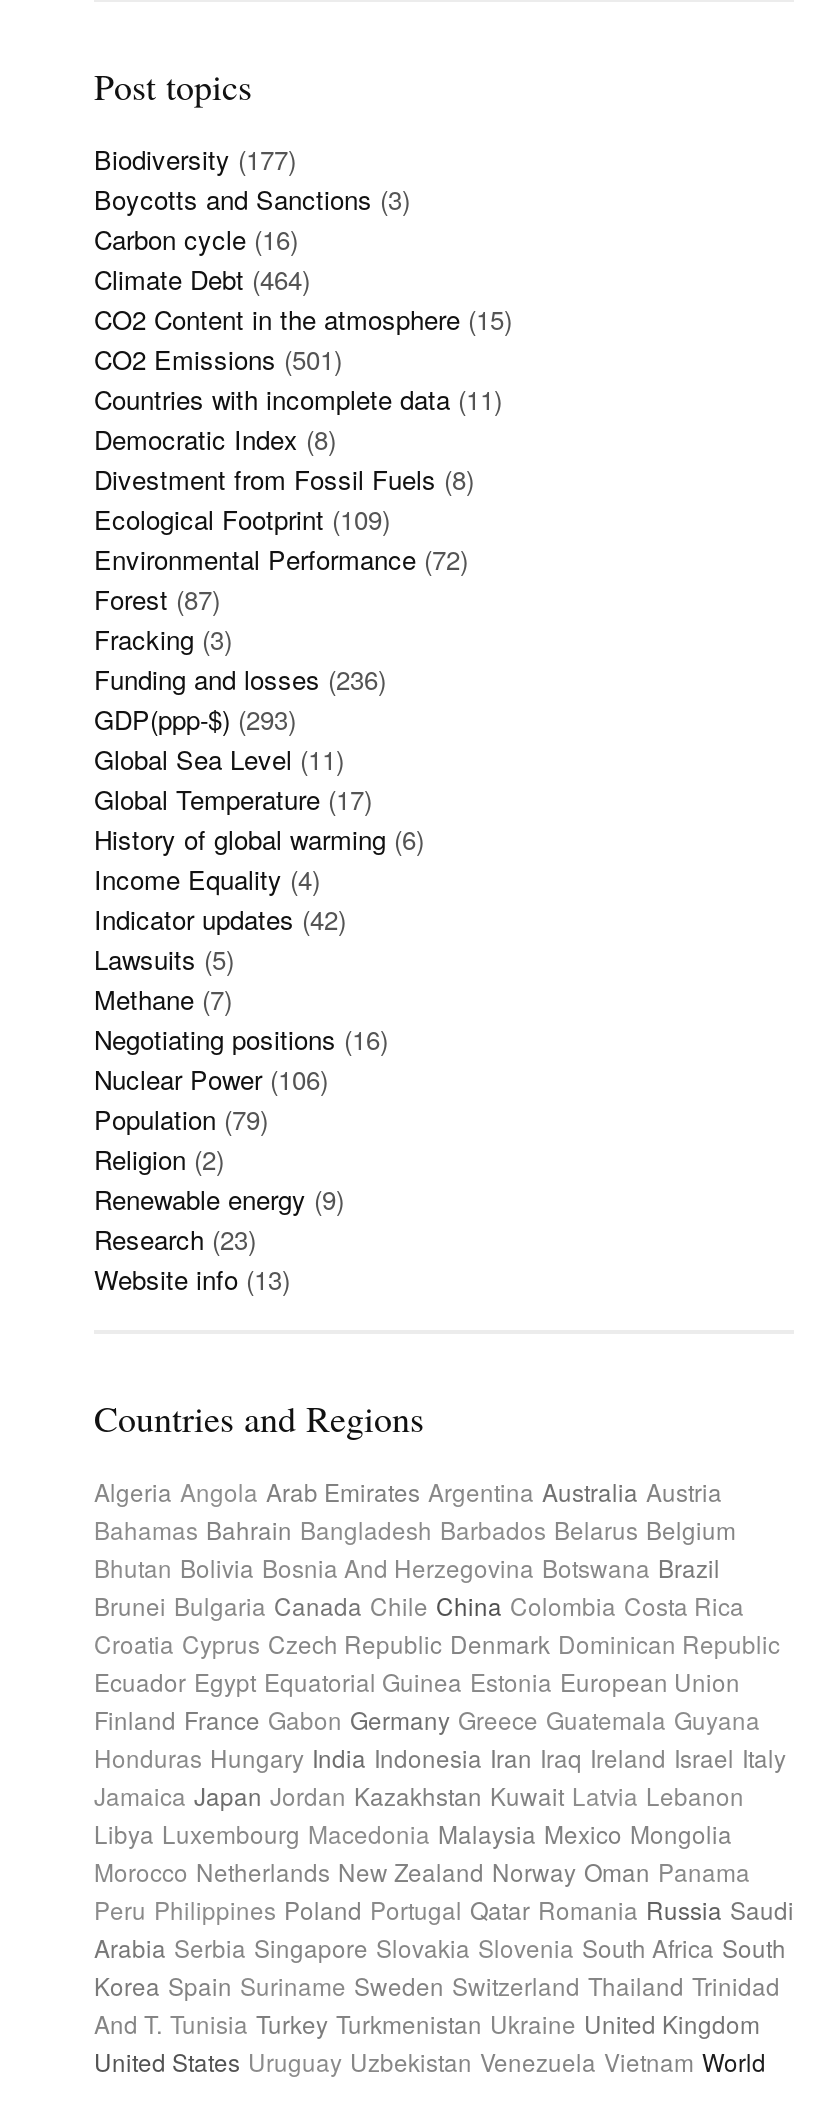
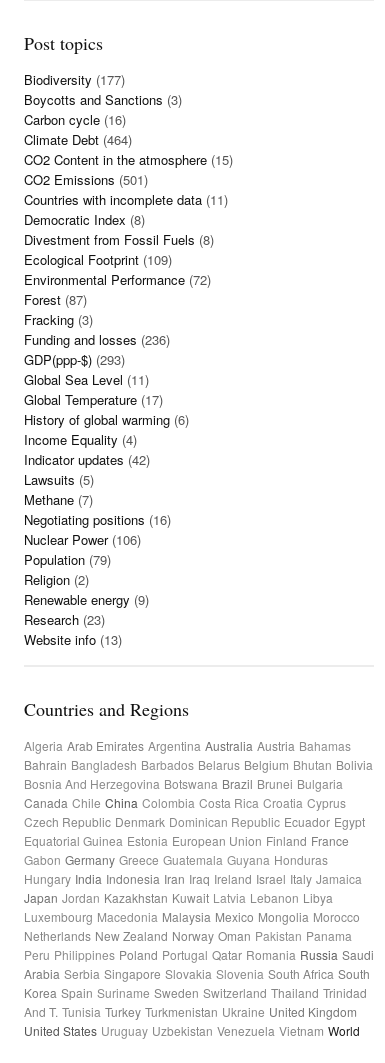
- Algeria Angola Arab Emirates Argentina Australia Austria
- Bahamas Bahrain Bangladesh Barbados Belarus Belgium
- Bhutan Bolivia Bosnia And Herzegovina Botswana Brazil
- Brunei Bulgaria Canada Chile China Colombia Costa Rica
- Croatia Cyprus Czech Republic Denmark Dominican Republic
- Ecuador Egypt Equatorial Guinea Estonia European Union
- Finland France Gabon Germany Greece Guatemala Guyana
- Honduras Hungary India Indonesia Iran Iraq Ireland Israel Italy
- Jamaica Japan Jordan Kazakhstan Kuwait Latvia Lebanon
- Libya Luxembourg Macedonia Malaysia Mexico Mongolia
- Morocco Netherlands New Zealand Norway Oman Panama
+ Algeria Arab Emirates Argentina Australia Austria Bahamas
+ Bahrain Bangladesh Barbados Belarus Belgium Bhutan Bolivia
+ Bosnia And Herzegovina Botswana Brazil Brunei Bulgaria
+ Canada Chile China Colombia Costa Rica Croatia Cyprus
+ Czech Republic Denmark Dominican Republic Ecuador Egypt
+ Equatorial Guinea Estonia European Union Finland France
+ Gabon Germany Greece Guatemala Guyana Honduras
+ Hungary India Indonesia Iran Iraq Ireland Israel Italy Jamaica
+ Japan Jordan Kazakhstan Kuwait Latvia Lebanon Libya
+ Luxembourg Macedonia Malaysia Mexico Mongolia Morocco
+ Netherlands New Zealand Norway Oman Pakistan Panama
